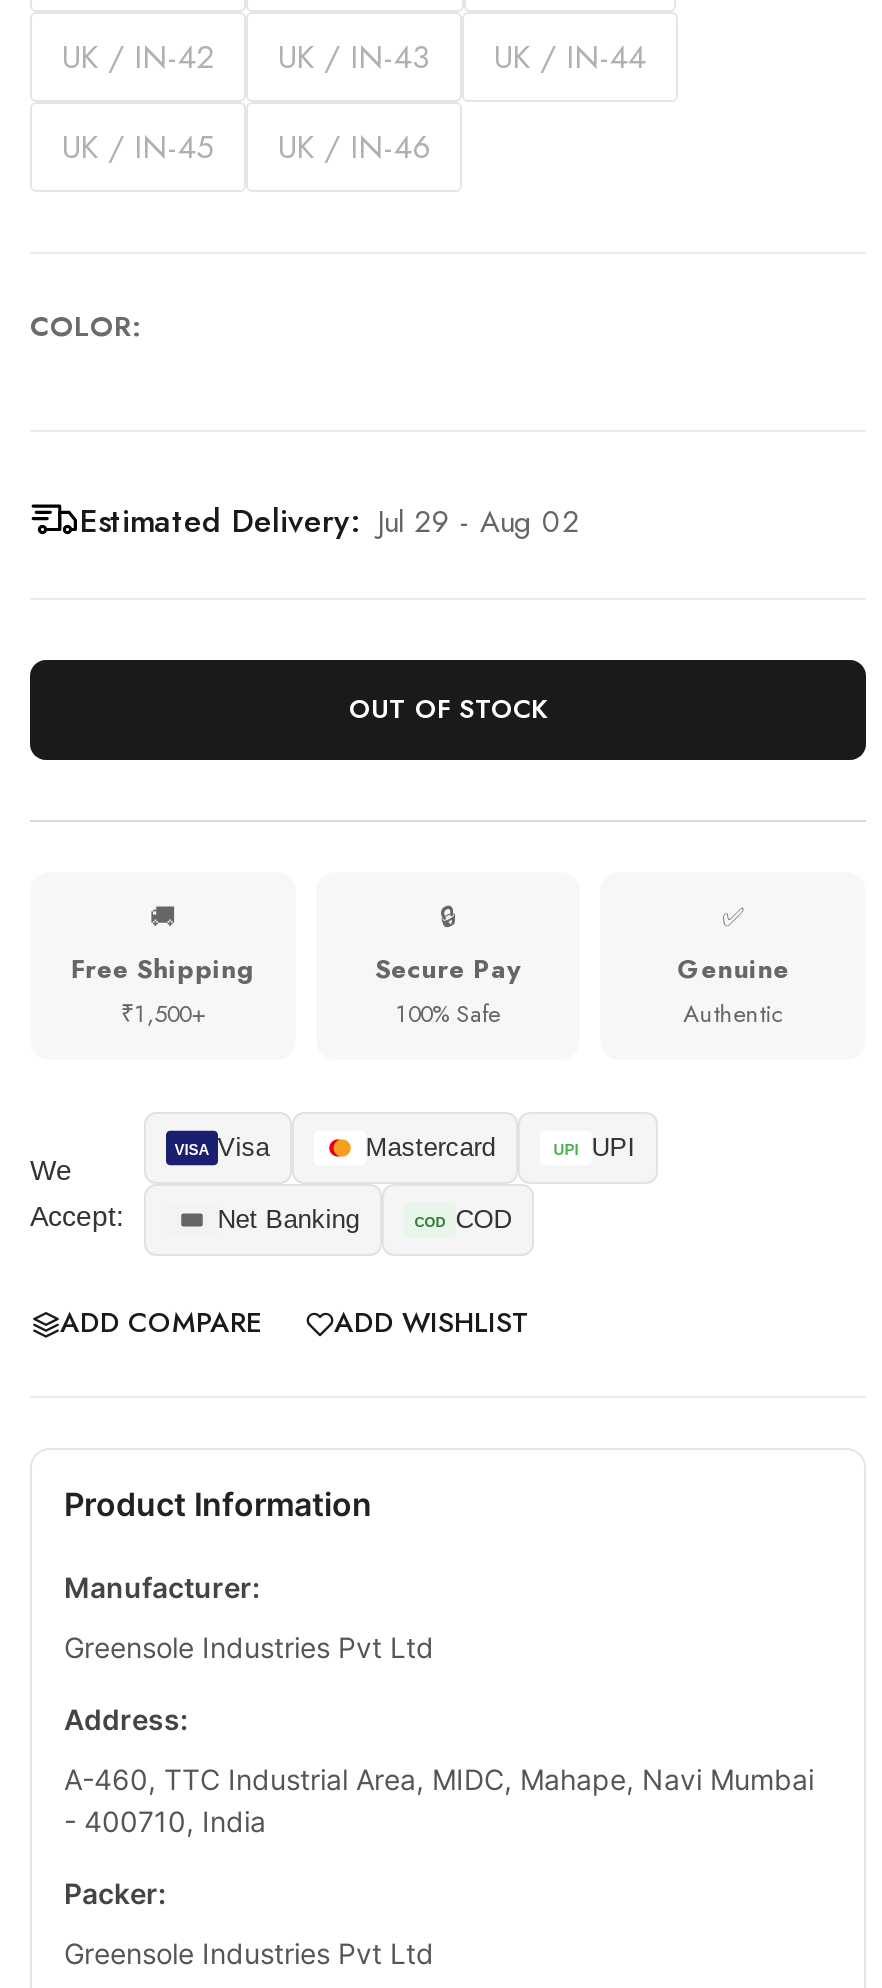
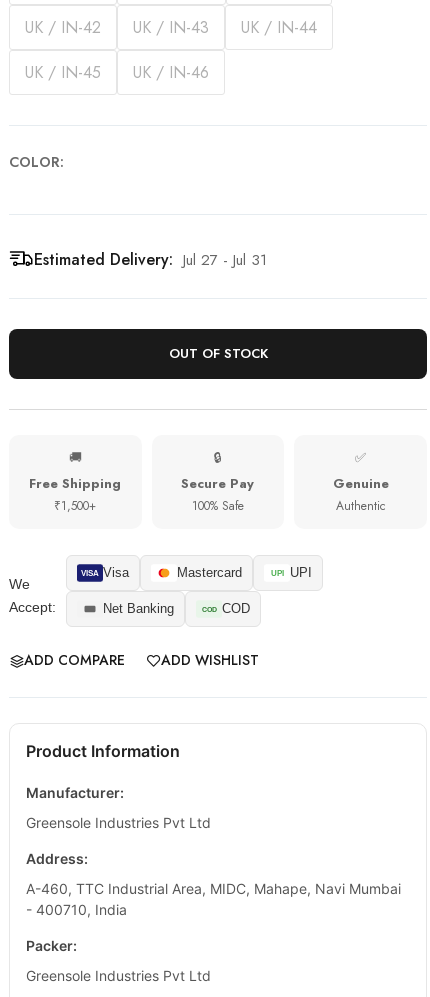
- Estimated Delivery: Jul 29 - Aug 02
+ Estimated Delivery: Jul 27 - Jul 31
